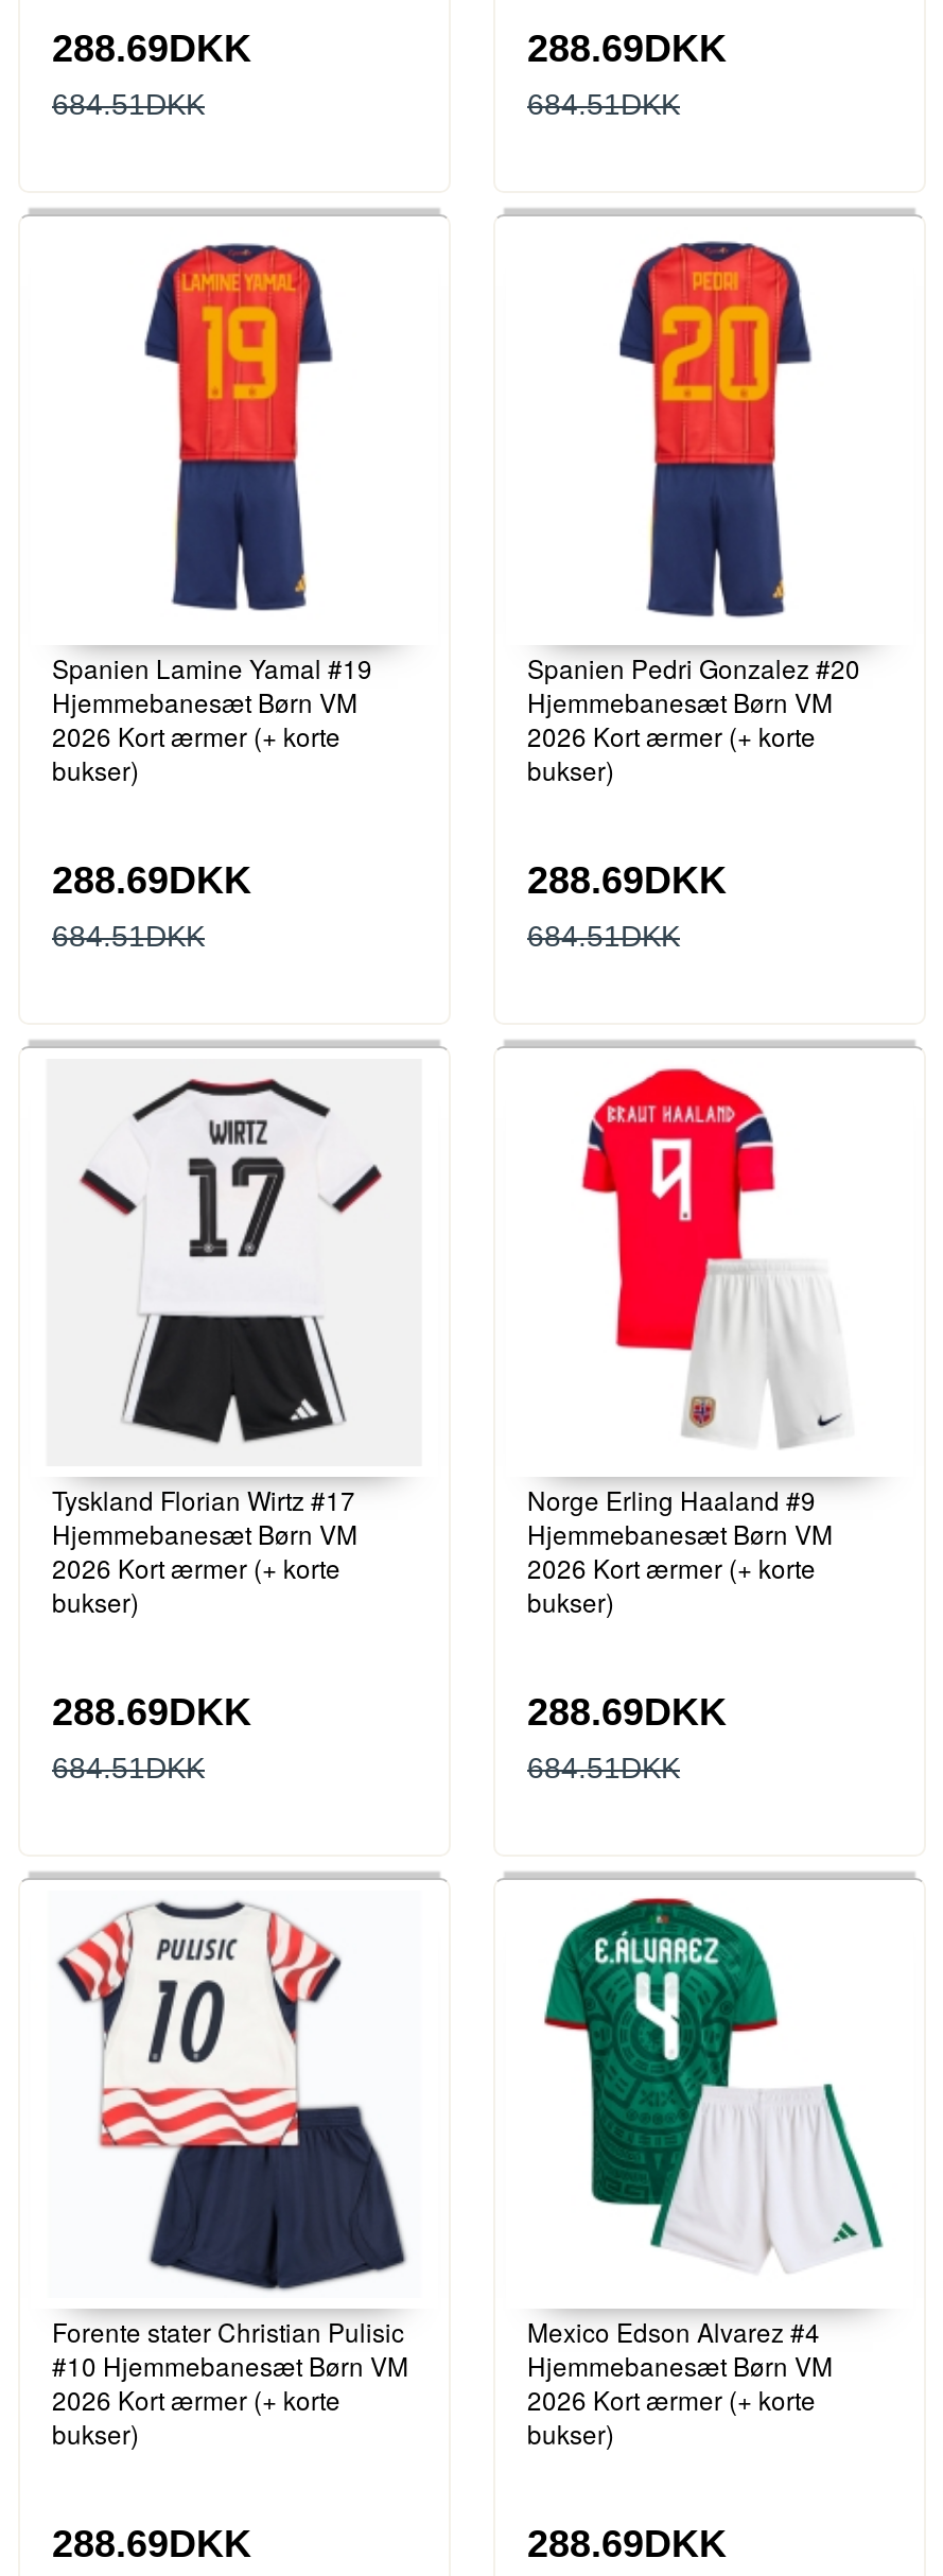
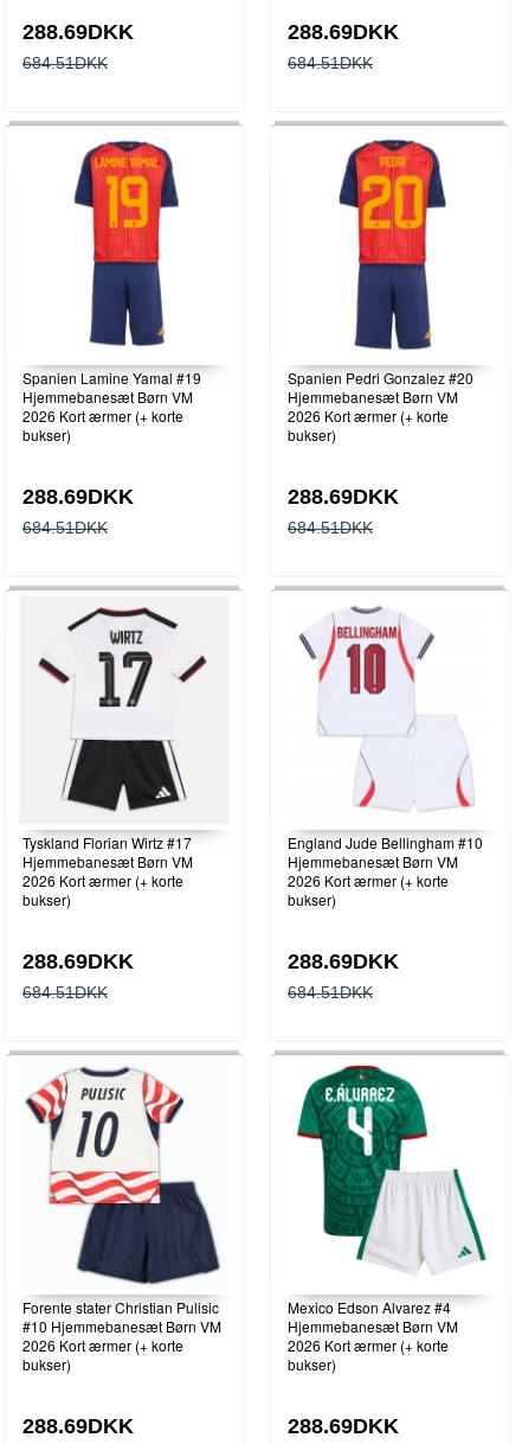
- [image]
- Norge Erling Haaland #9
+ [image]
+ England Jude Bellingham #10
